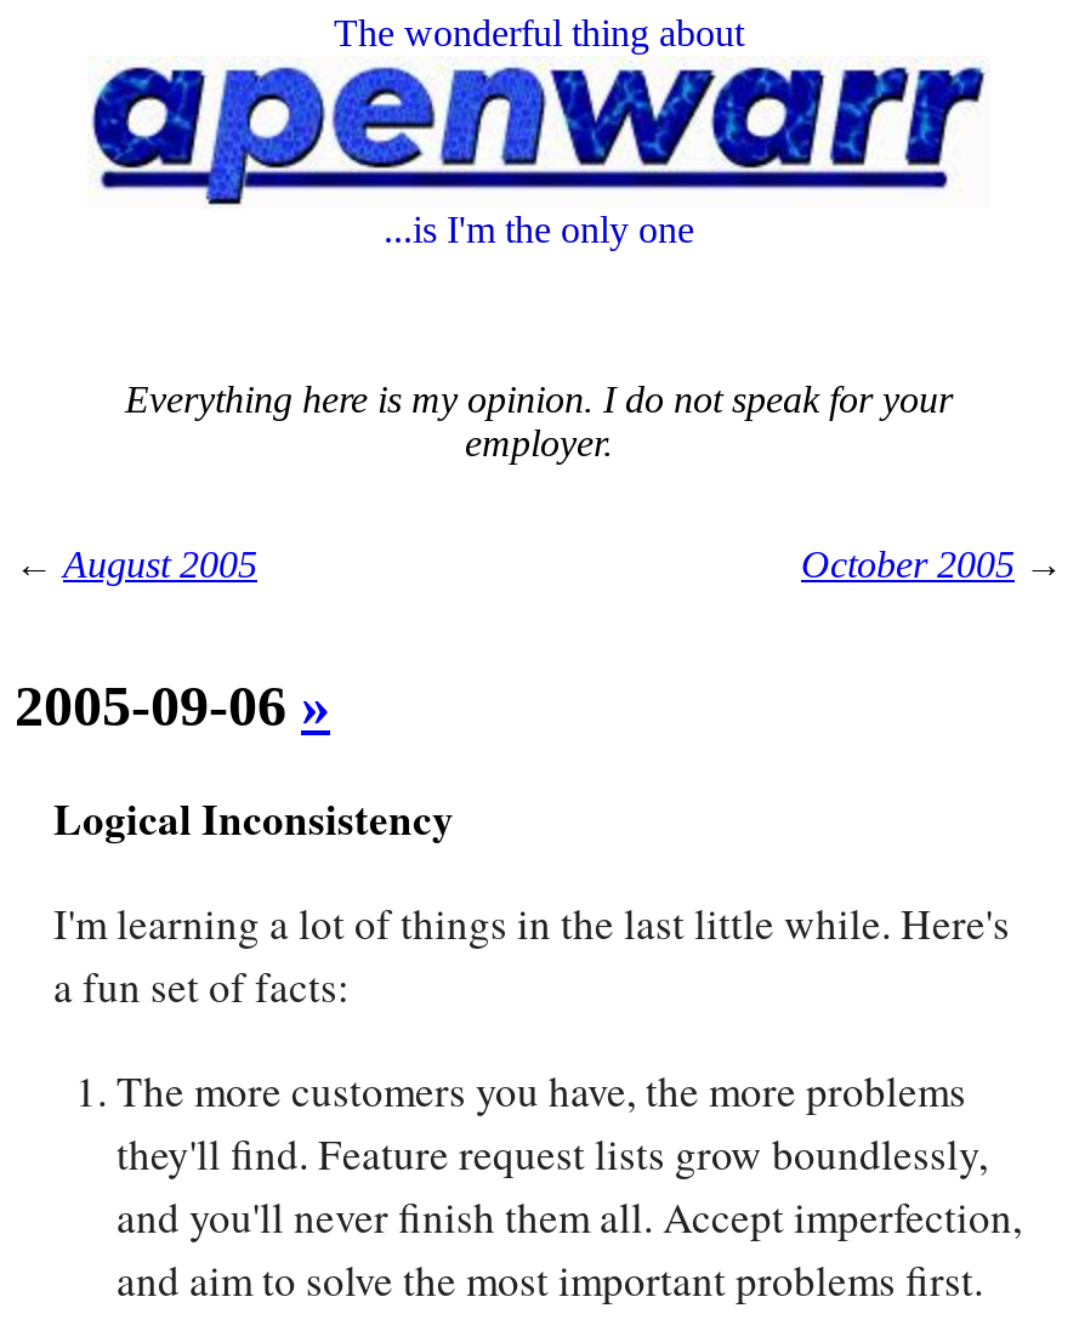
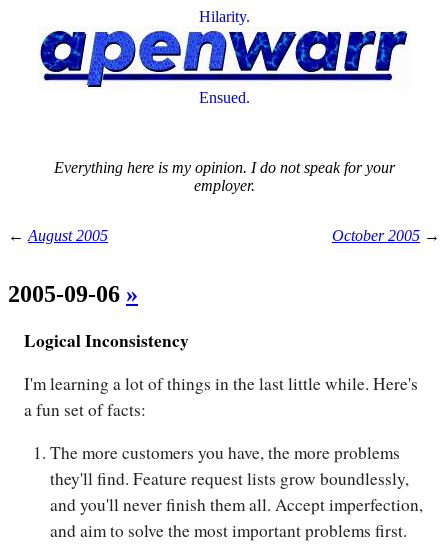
- The wonderful thing about
+ Hilarity.

- ...is I'm the only one
+ Ensued.
